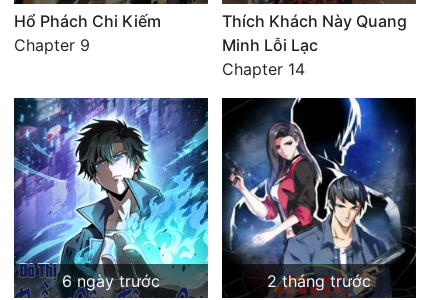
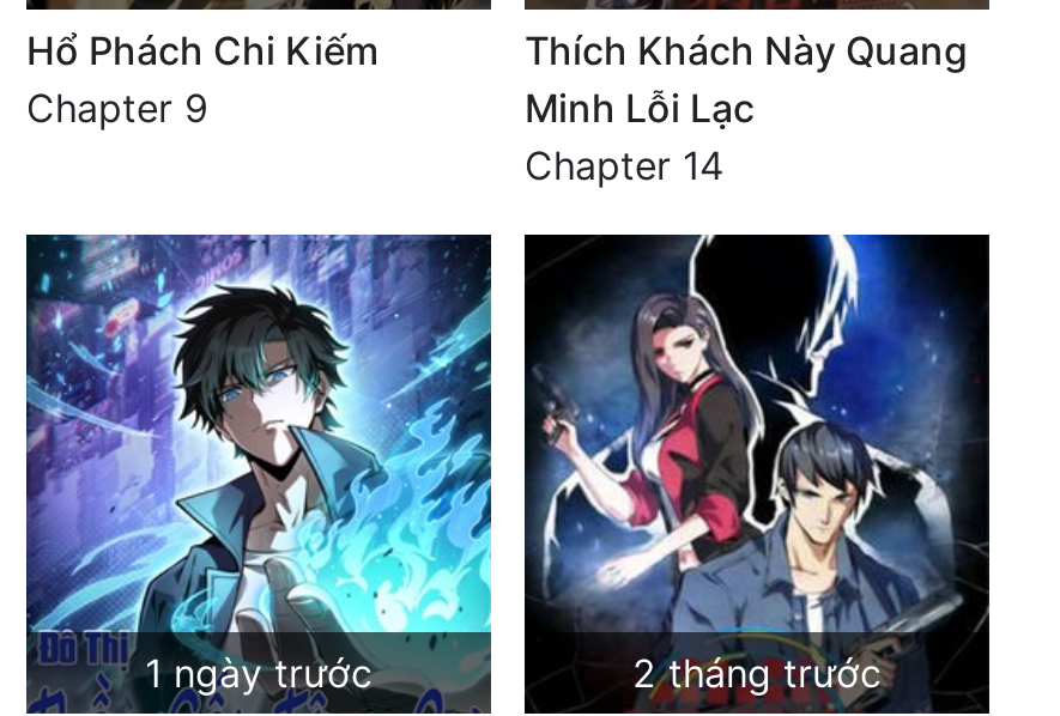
- 6 ngày trước
+ 1 ngày trước
